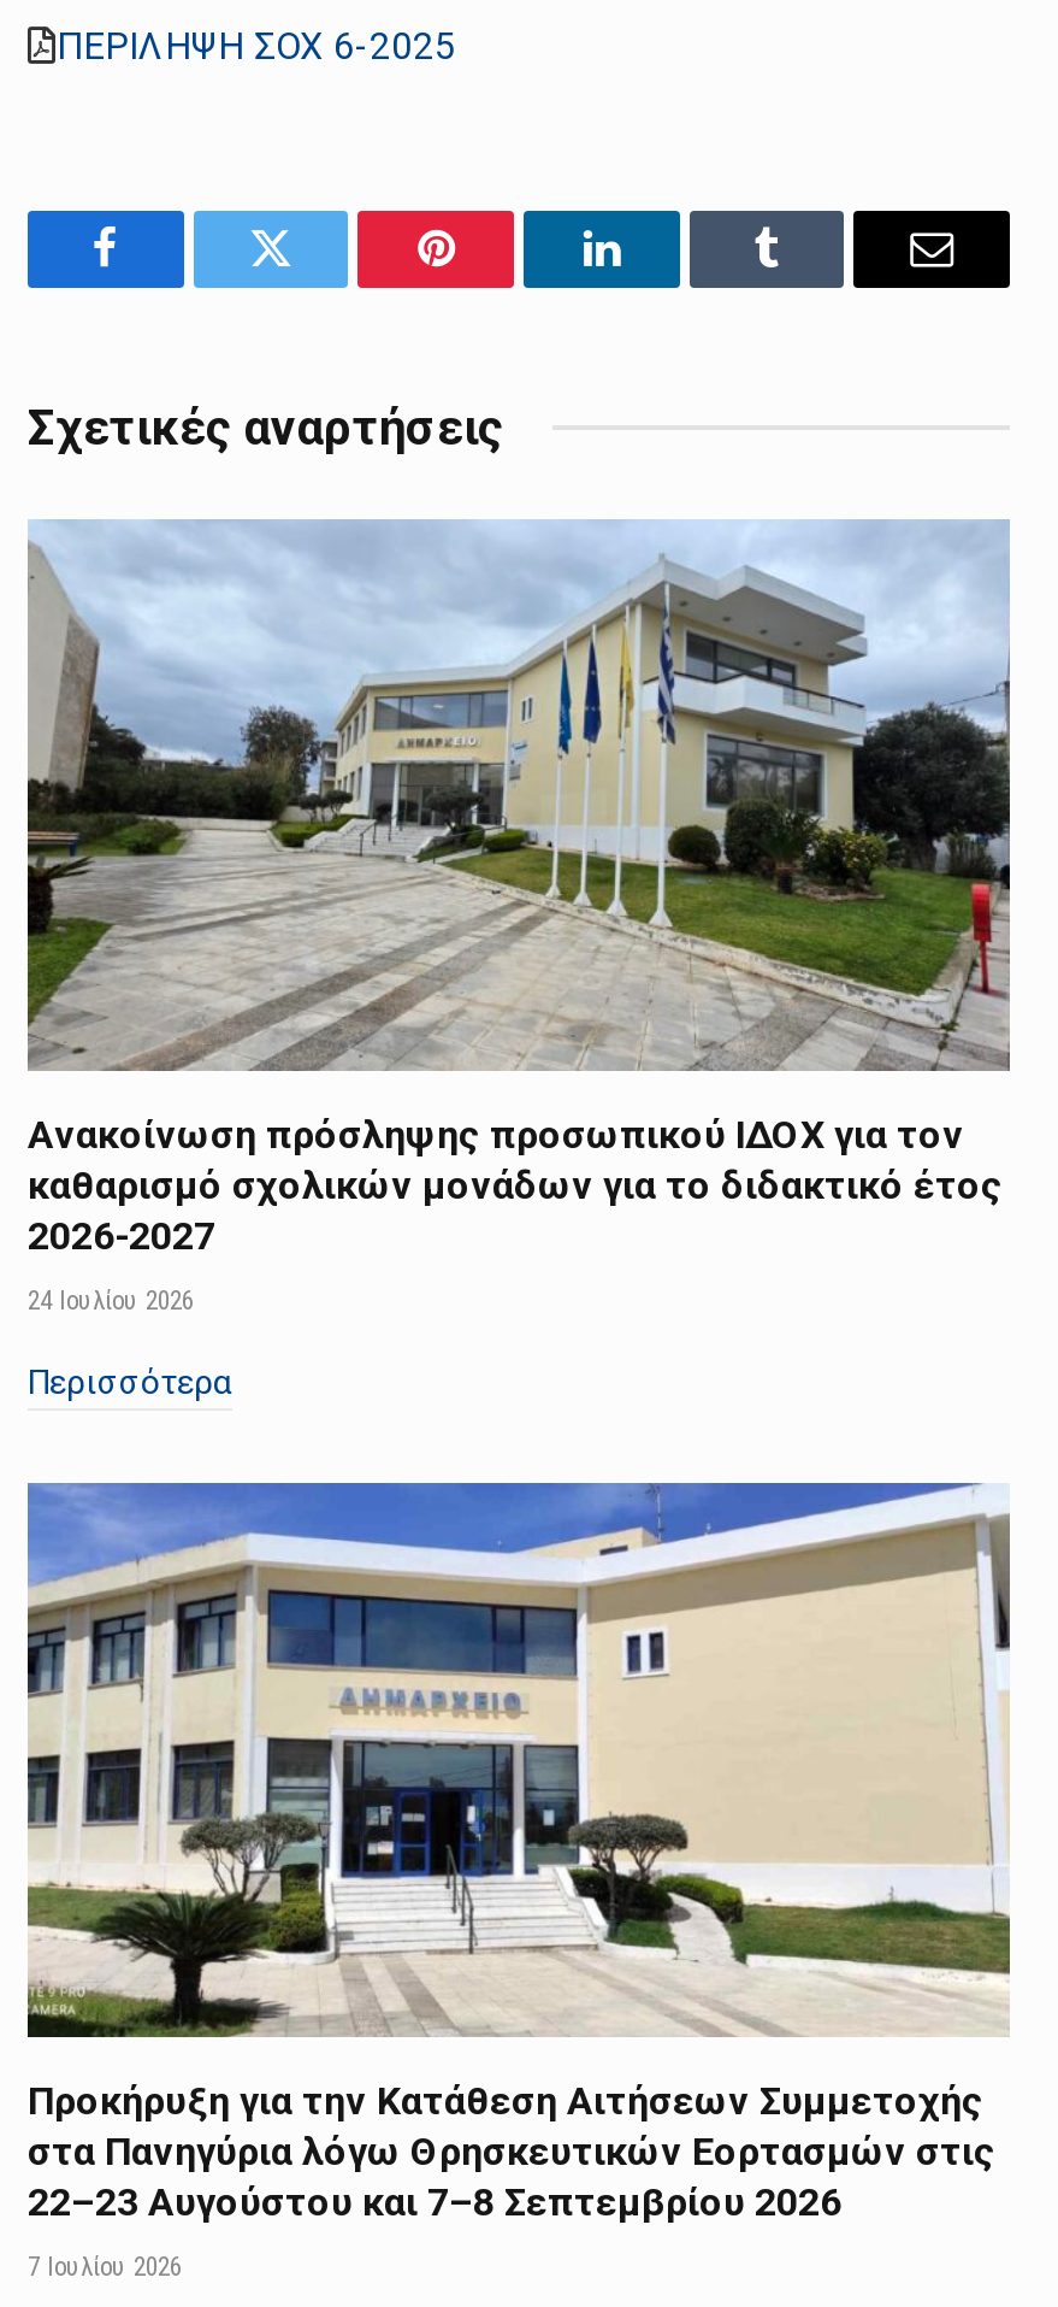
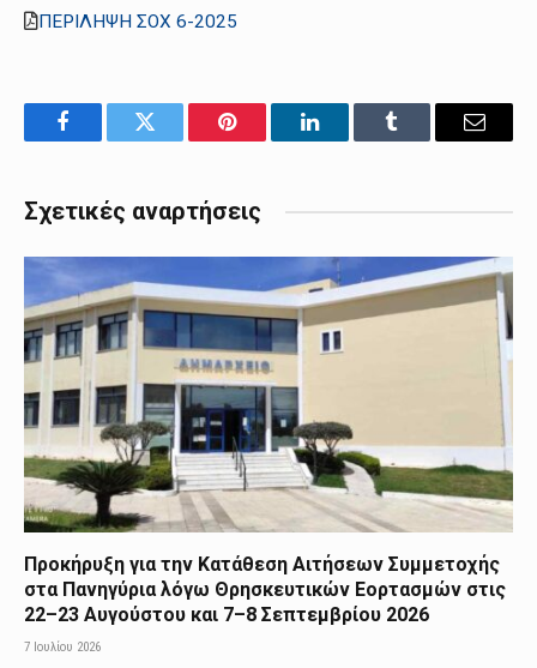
- [image]
- Ανακοίνωση πρόσληψης προσωπικού ΙΔΟΧ για τον
- καθαρισμό σχολικών μονάδων για το διδακτικό έτος
- 2026-2027
- 24 Ιουλίου 2026
- Περισσότερα
